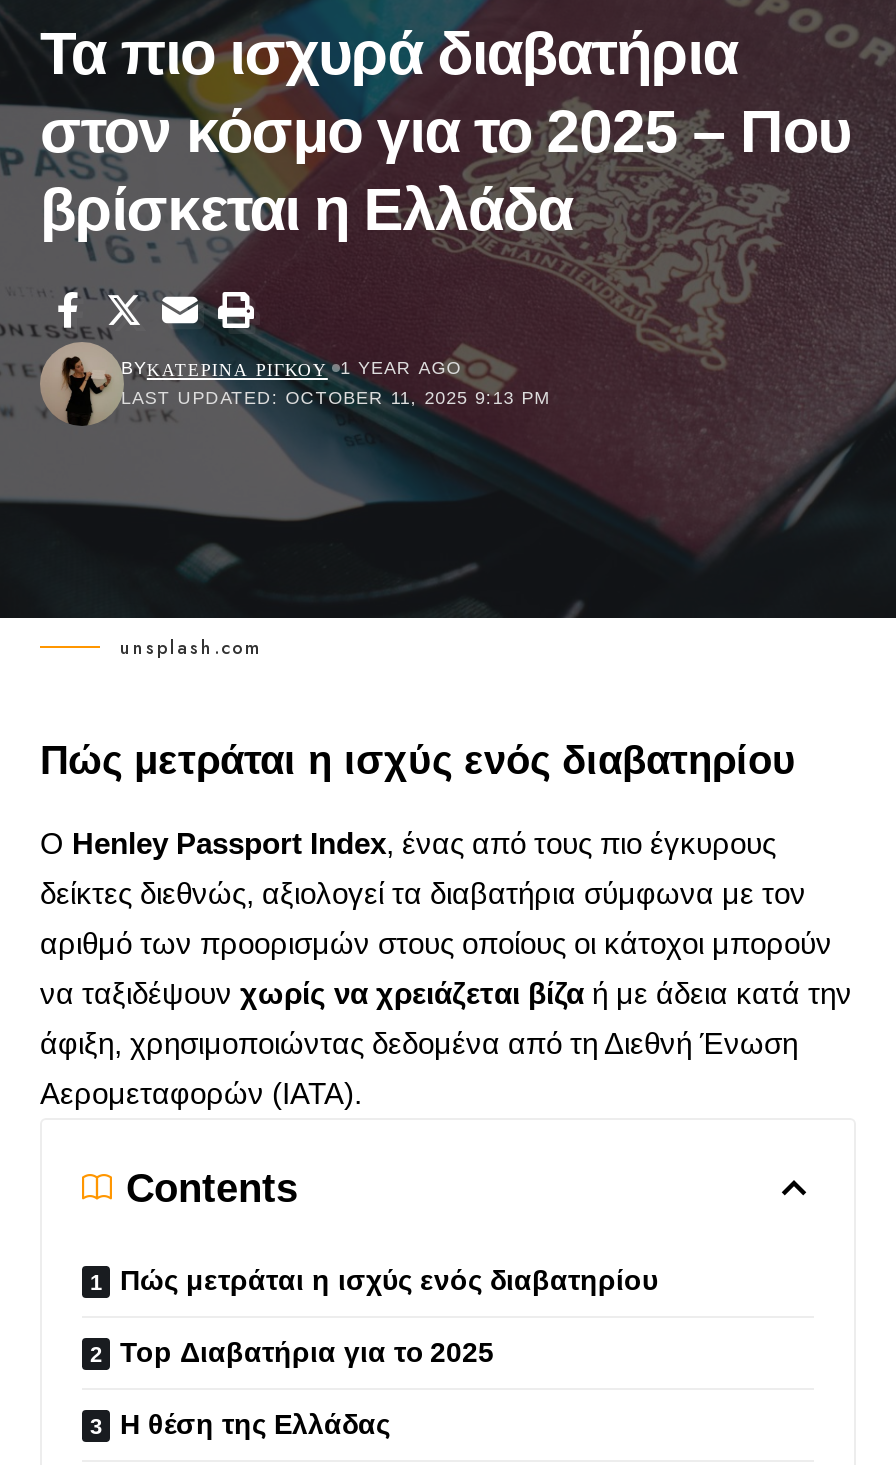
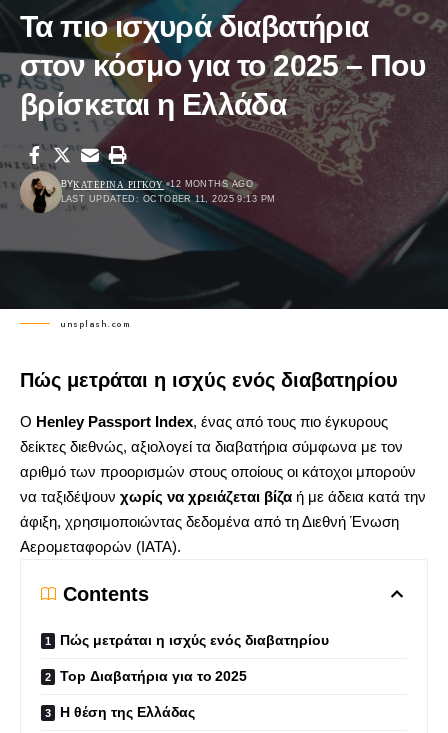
- 1 YEAR AGO
+ 12 MONTHS AGO
